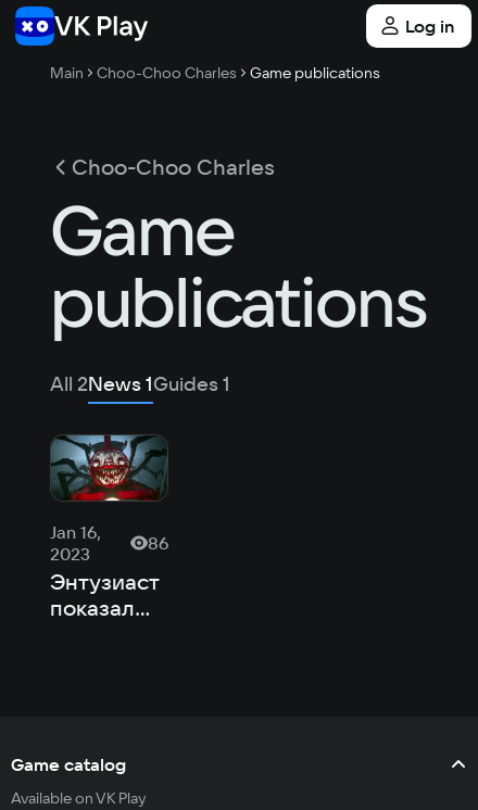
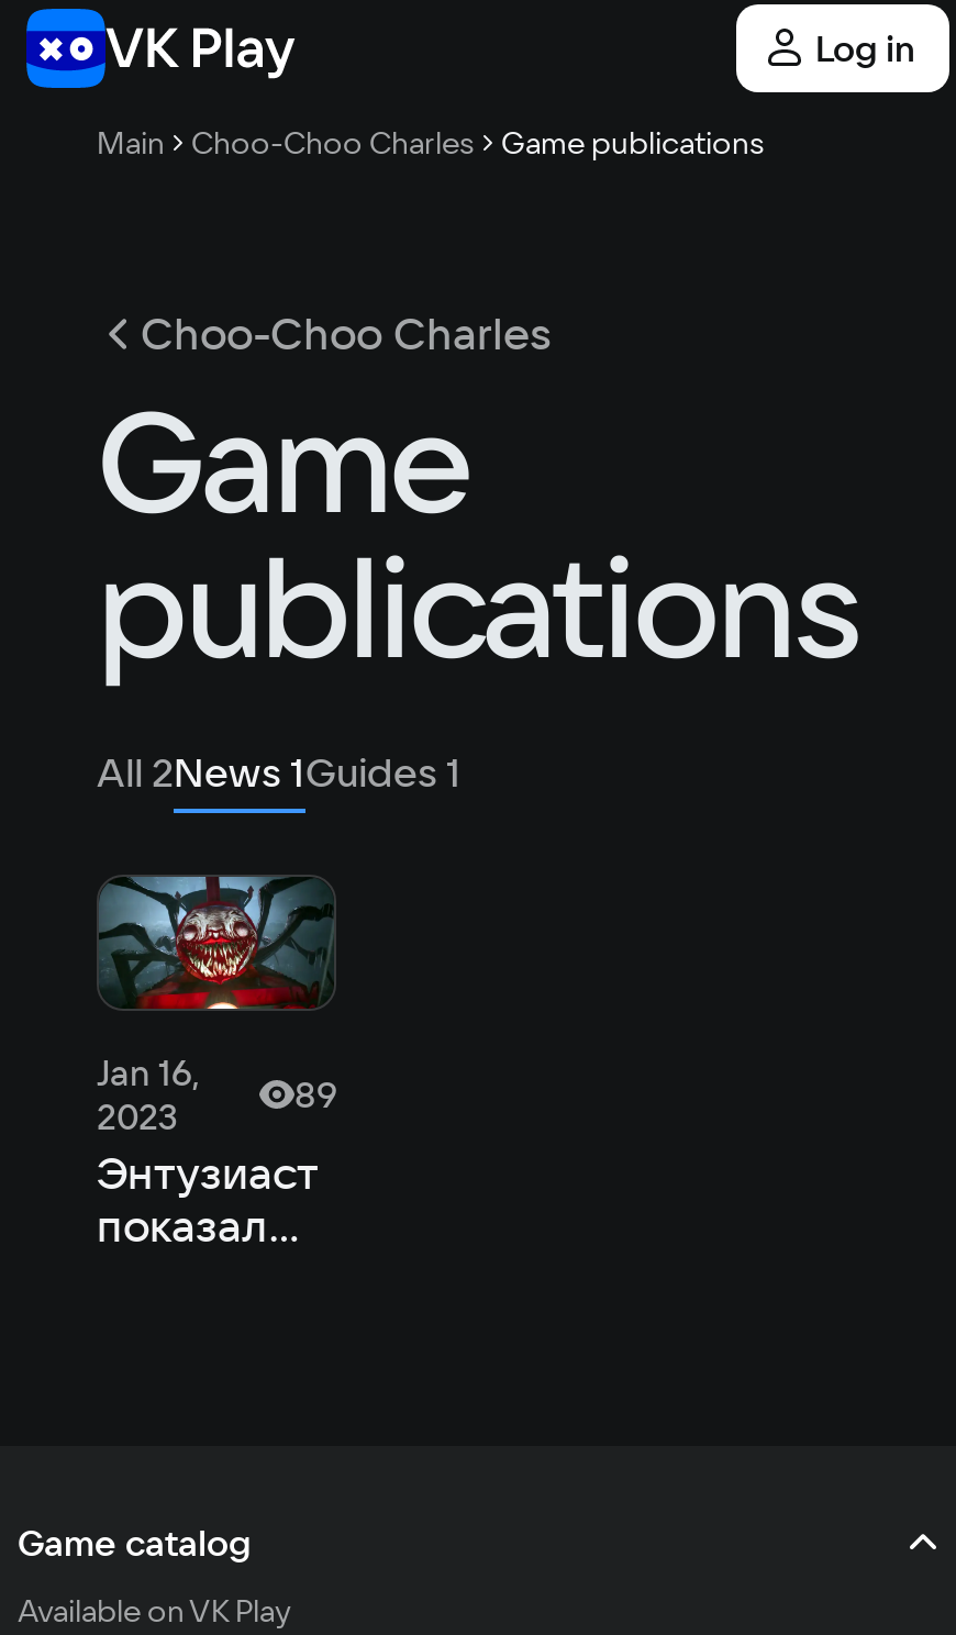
- 86
+ 89
